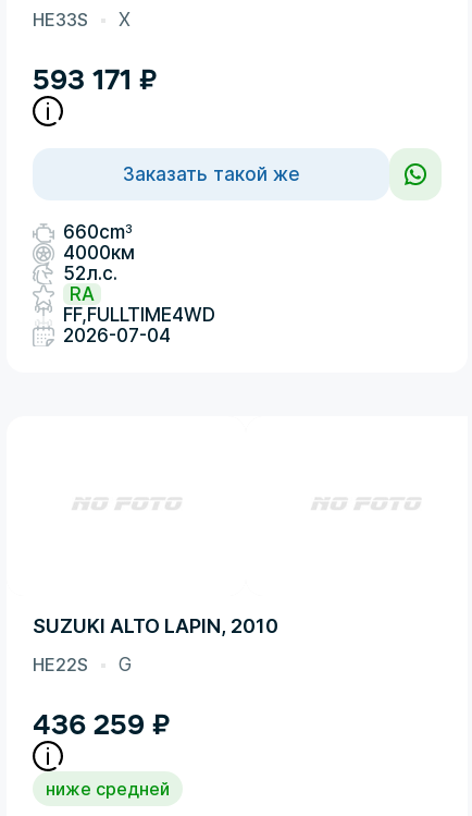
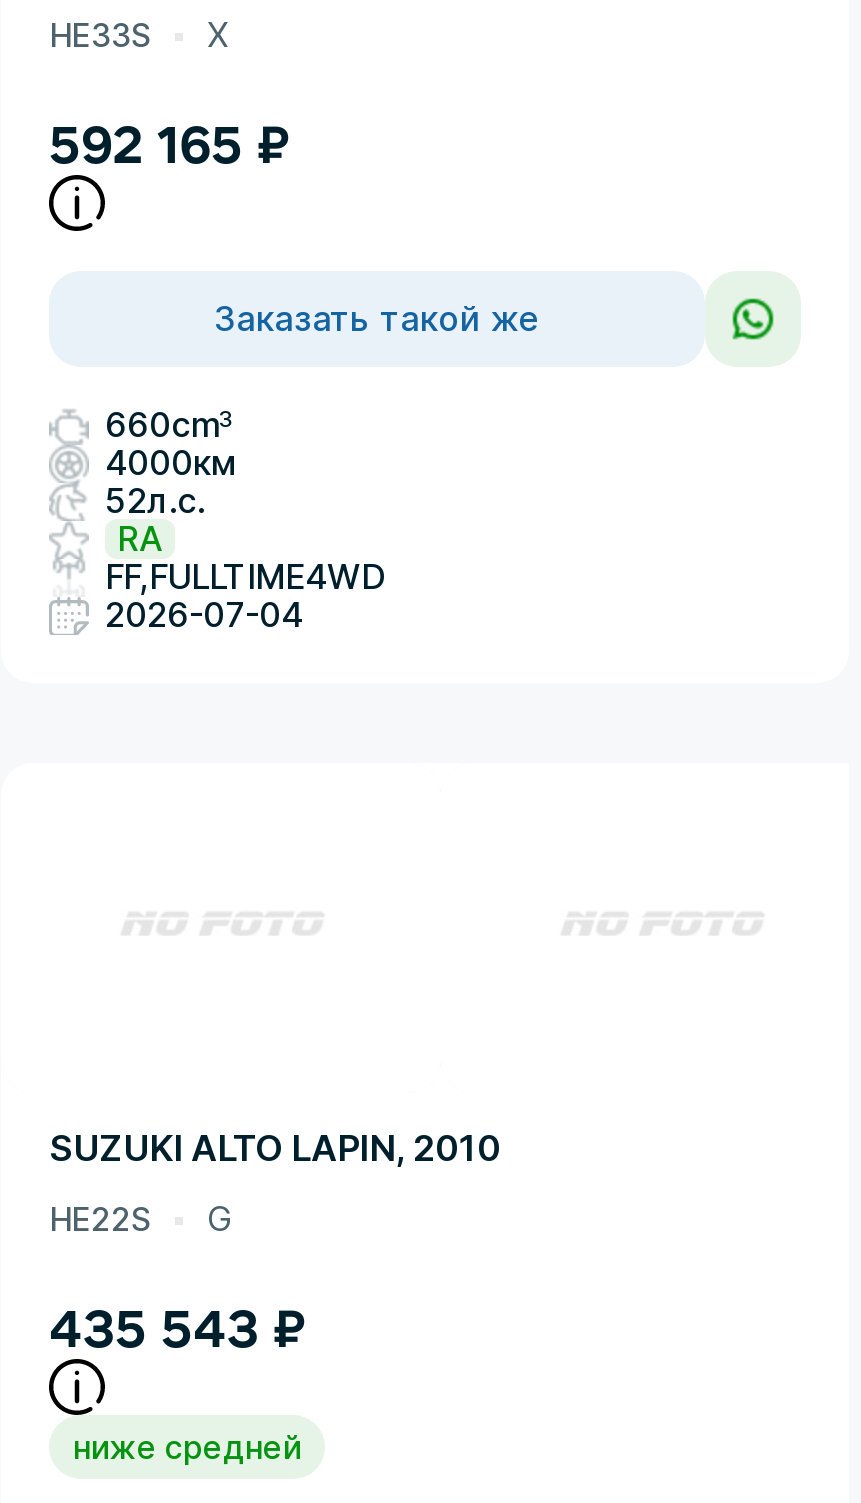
- 593 171 ₽
+ 592 165 ₽

- 436 259 ₽
+ 435 543 ₽
